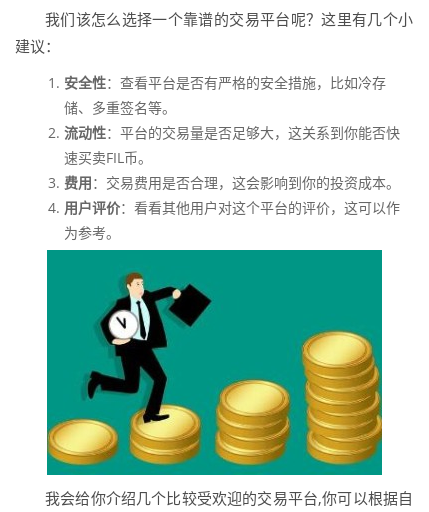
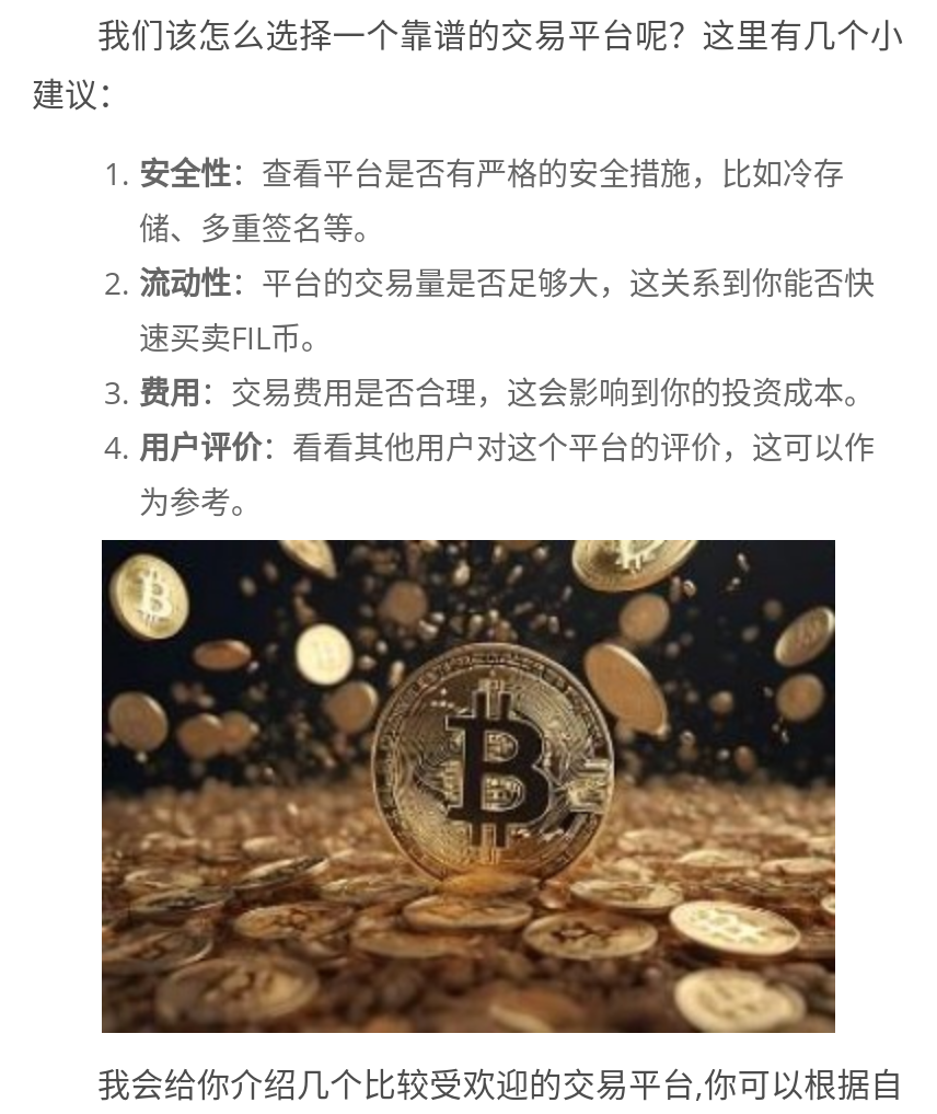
- [image]
+ [image]
